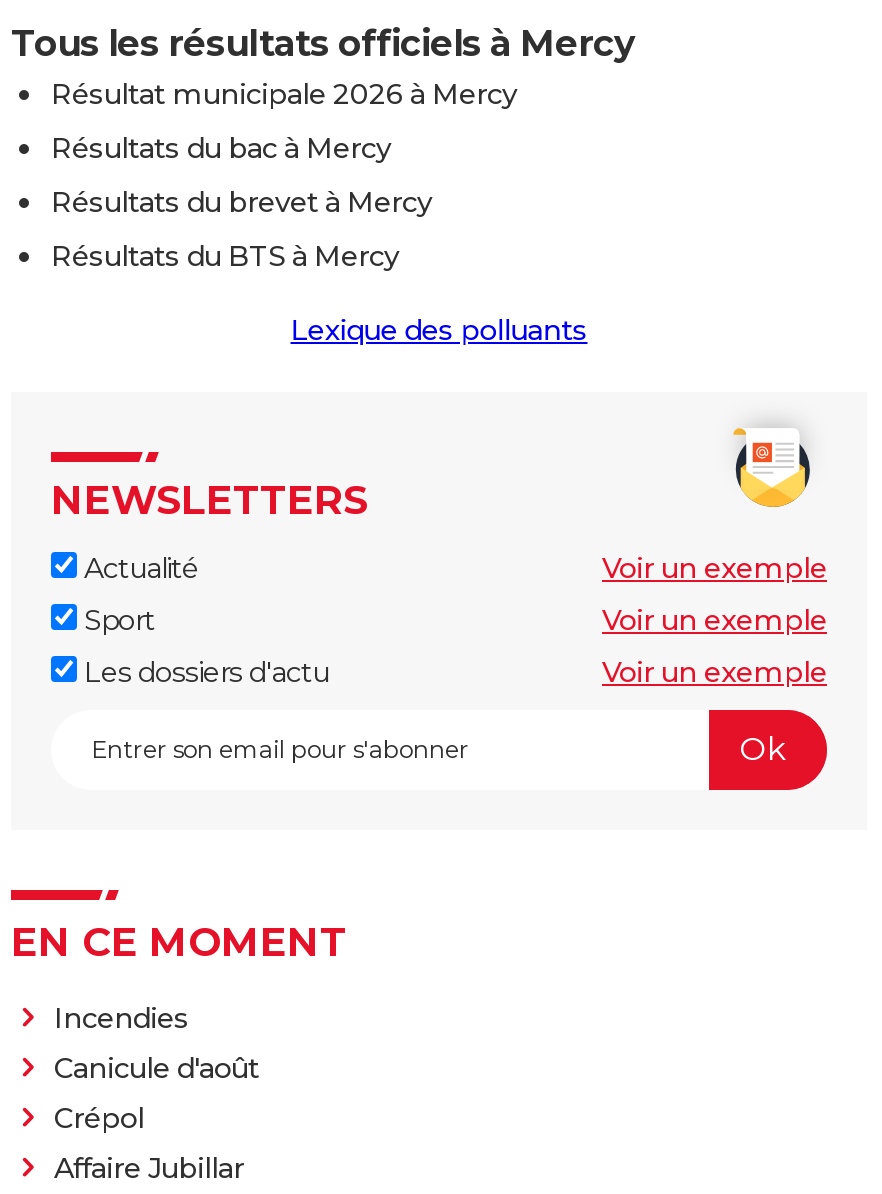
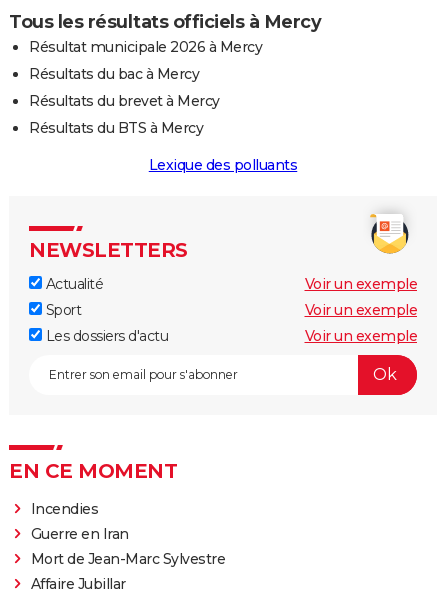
- Canicule d'août
- Crépol
+ Guerre en Iran
+ Mort de Jean-Marc Sylvestre
